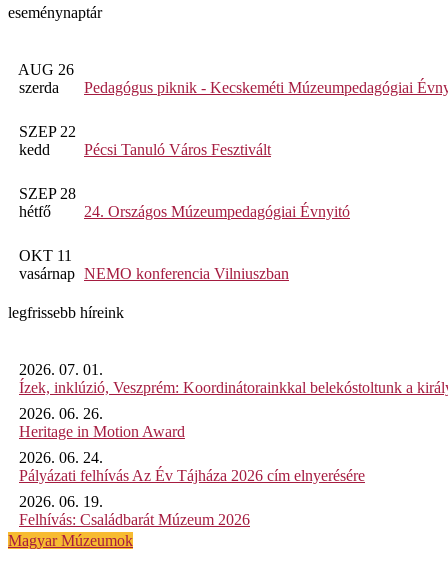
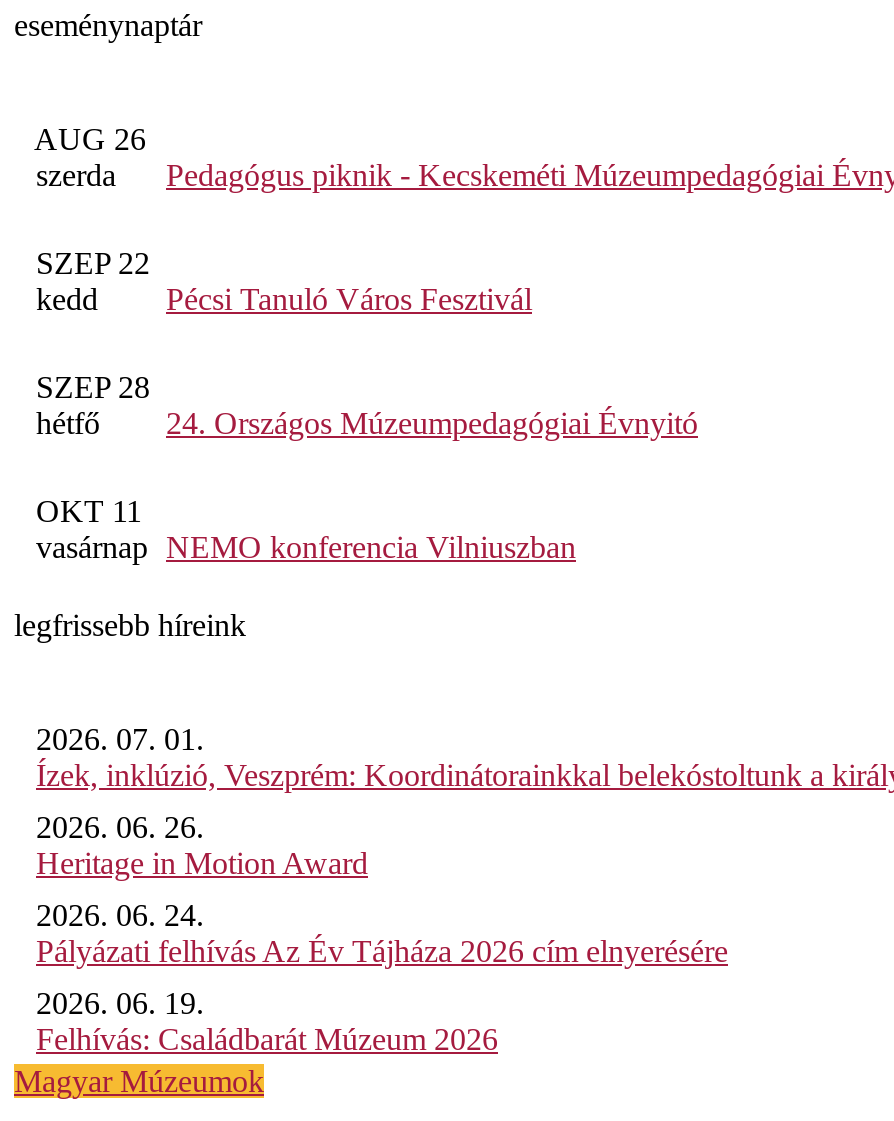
- Pécsi Tanuló Város Fesztivált
+ Pécsi Tanuló Város Fesztivál
